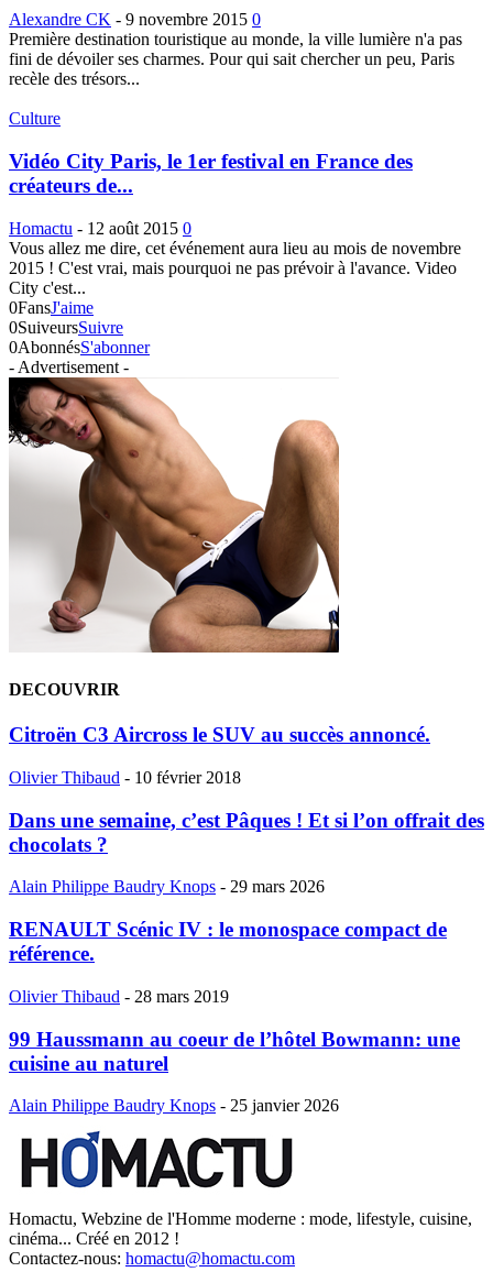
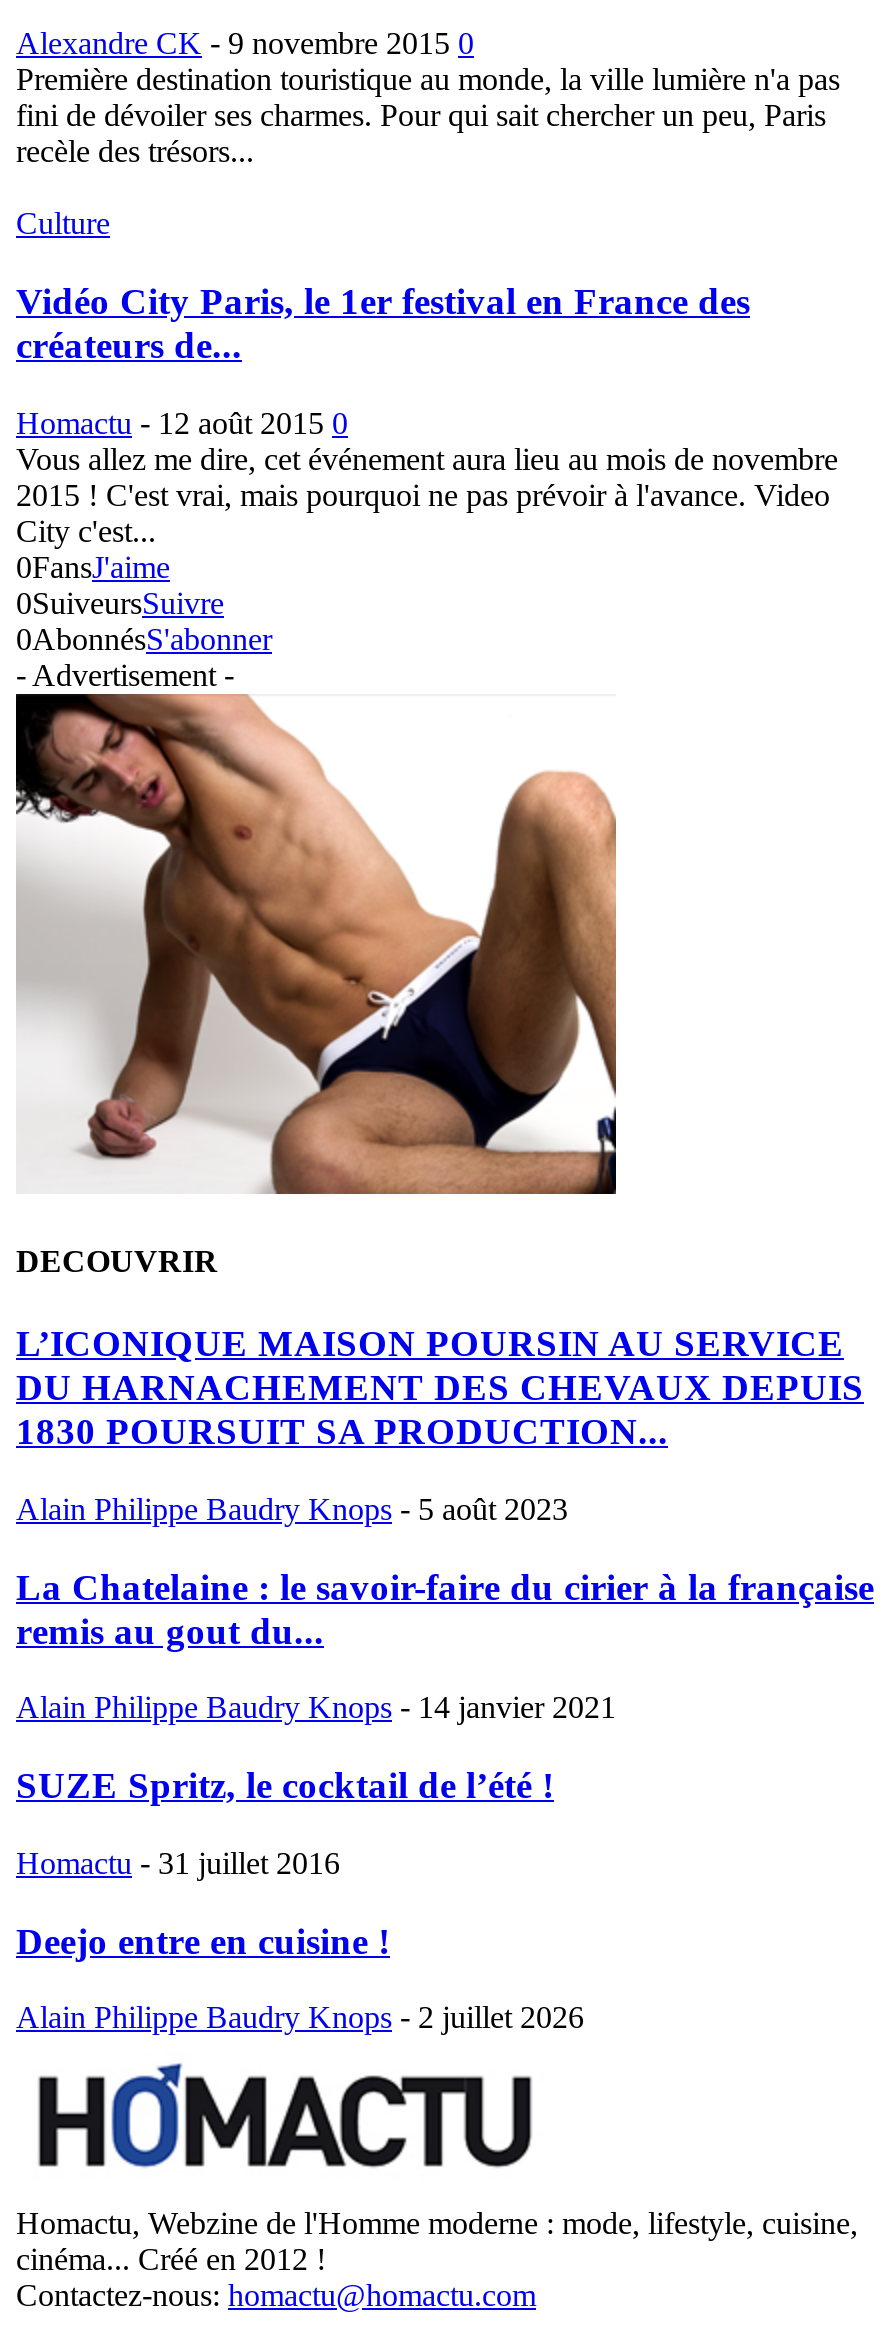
- Citroën C3 Aircross le SUV au succès annoncé.
+ L’ICONIQUE MAISON POURSIN AU SERVICE
+ DU HARNACHEMENT DES CHEVAUX DEPUIS
+ 1830 POURSUIT SA PRODUCTION...

- Olivier Thibaud - 10 février 2018
+ Alain Philippe Baudry Knops - 5 août 2023

- Dans une semaine, c’est Pâques ! Et si l’on offrait des
- chocolats ?
+ La Chatelaine : le savoir-faire du cirier à la française
+ remis au gout du...

- Alain Philippe Baudry Knops - 29 mars 2026
+ Alain Philippe Baudry Knops - 14 janvier 2021

- RENAULT Scénic IV : le monospace compact de
- référence.
+ SUZE Spritz, le cocktail de l’été !

- Olivier Thibaud - 28 mars 2019
+ Homactu - 31 juillet 2016

- 99 Haussmann au coeur de l’hôtel Bowmann: une
- cuisine au naturel
+ Deejo entre en cuisine !

- Alain Philippe Baudry Knops - 25 janvier 2026
+ Alain Philippe Baudry Knops - 2 juillet 2026
